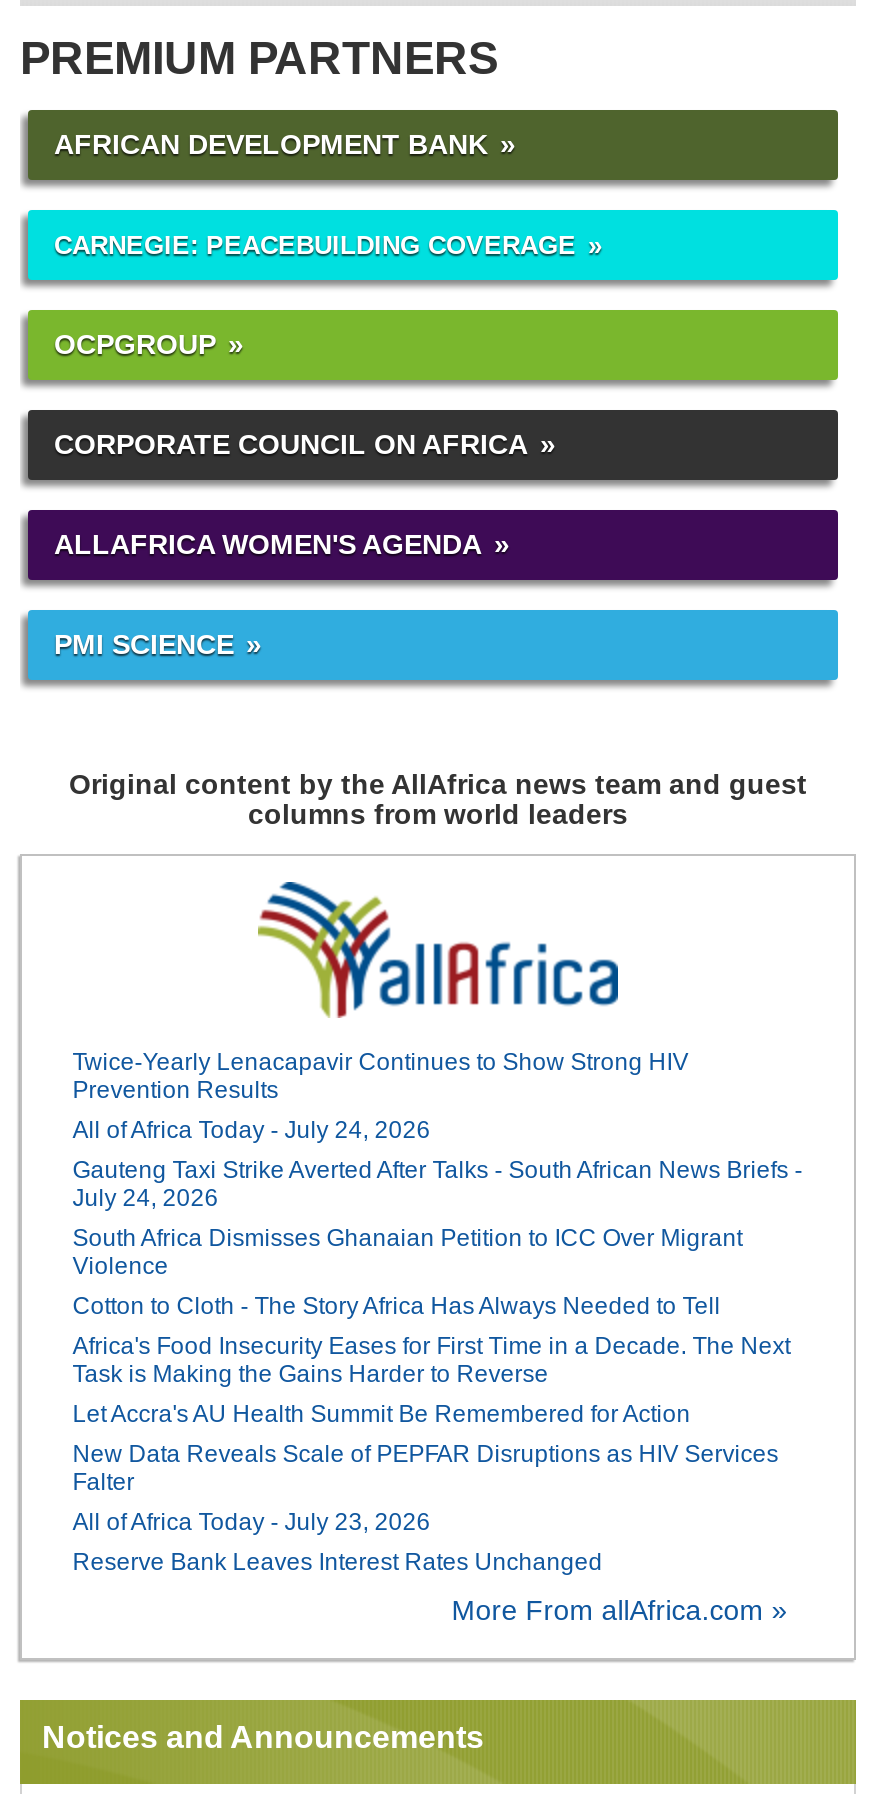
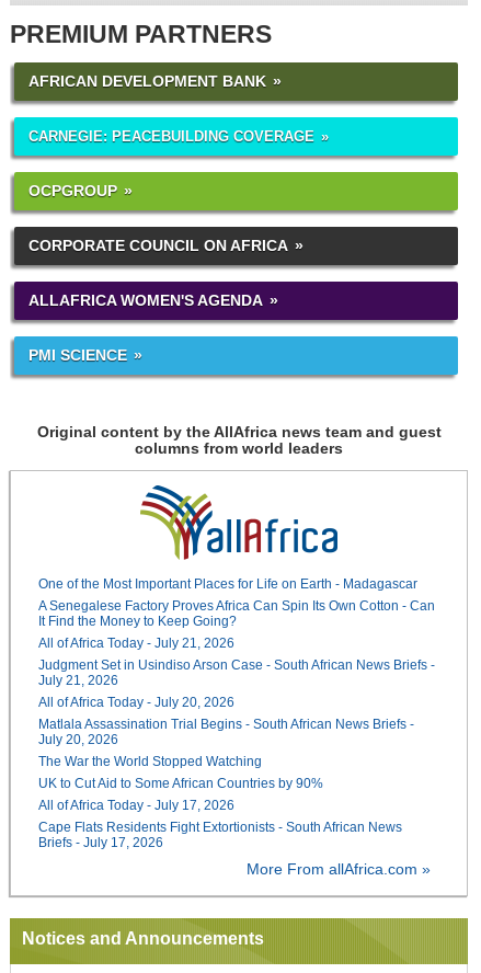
- Twice-Yearly Lenacapavir Continues to Show Strong HIV
- Prevention Results
- All of Africa Today - July 24, 2026
- Gauteng Taxi Strike Averted After Talks - South African News Briefs -
- July 24, 2026
- South Africa Dismisses Ghanaian Petition to ICC Over Migrant
- Violence
- Cotton to Cloth - The Story Africa Has Always Needed to Tell
- Africa's Food Insecurity Eases for First Time in a Decade. The Next
- Task is Making the Gains Harder to Reverse
- Let Accra's AU Health Summit Be Remembered for Action
- New Data Reveals Scale of PEPFAR Disruptions as HIV Services
- Falter
- All of Africa Today - July 23, 2026
- Reserve Bank Leaves Interest Rates Unchanged
+ One of the Most Important Places for Life on Earth - Madagascar
+ A Senegalese Factory Proves Africa Can Spin Its Own Cotton - Can
+ It Find the Money to Keep Going?
+ All of Africa Today - July 21, 2026
+ Judgment Set in Usindiso Arson Case - South African News Briefs -
+ July 21, 2026
+ All of Africa Today - July 20, 2026
+ Matlala Assassination Trial Begins - South African News Briefs -
+ July 20, 2026
+ The War the World Stopped Watching
+ UK to Cut Aid to Some African Countries by 90%
+ All of Africa Today - July 17, 2026
+ Cape Flats Residents Fight Extortionists - South African News
+ Briefs - July 17, 2026
